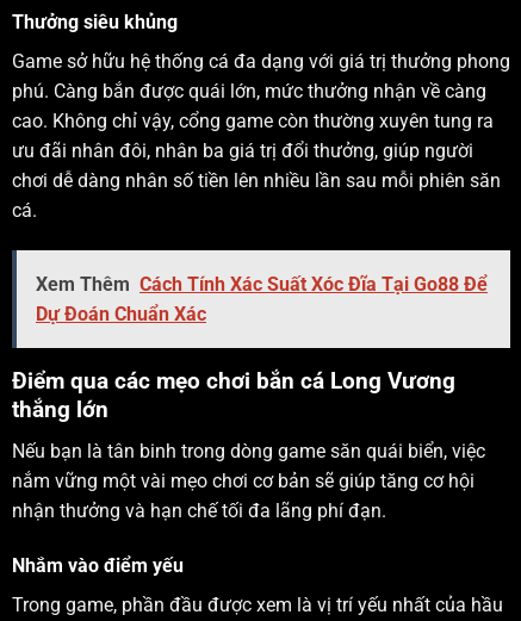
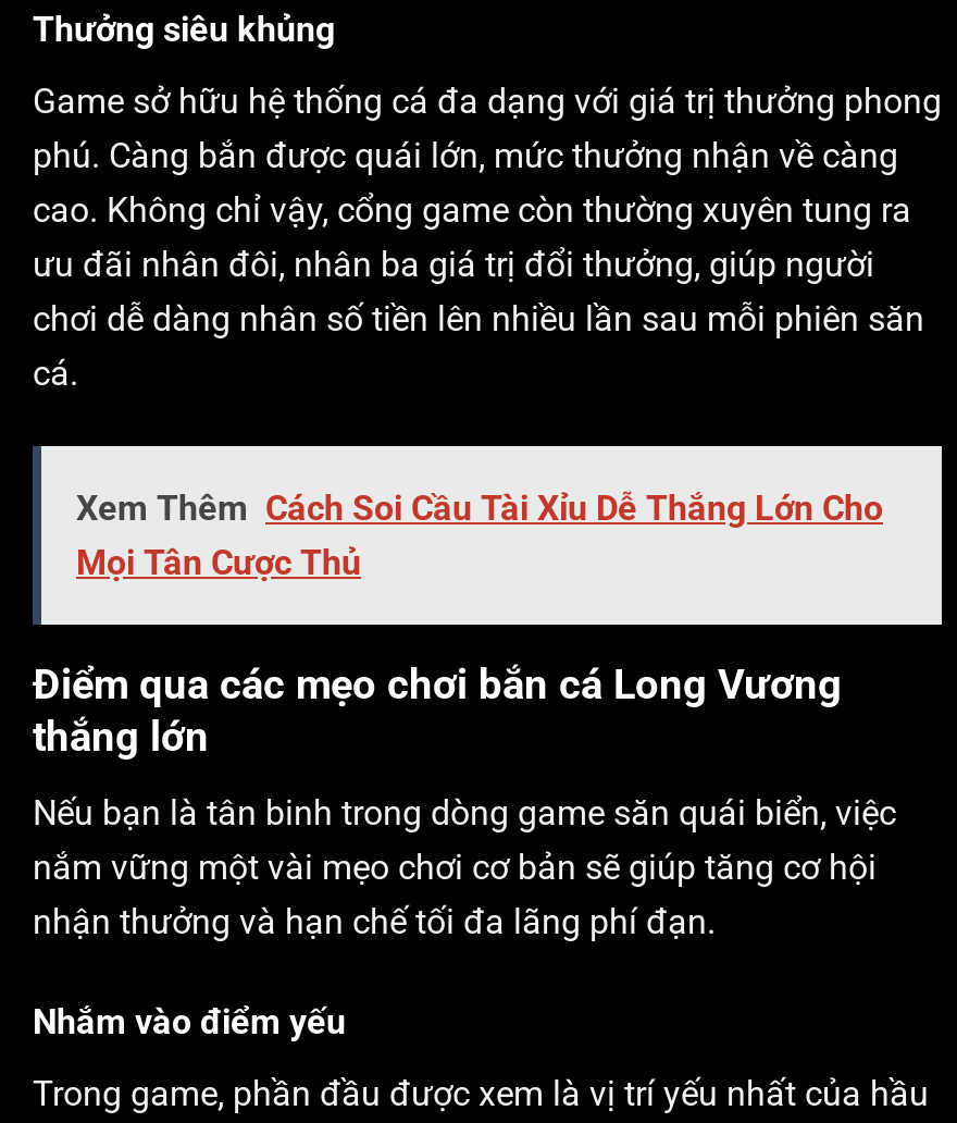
- Xem Thêm Cách Tính Xác Suất Xóc Đĩa Tại Go88 Để
- Dự Đoán Chuẩn Xác
+ Xem Thêm Cách Soi Cầu Tài Xỉu Dễ Thắng Lớn Cho
+ Mọi Tân Cược Thủ
